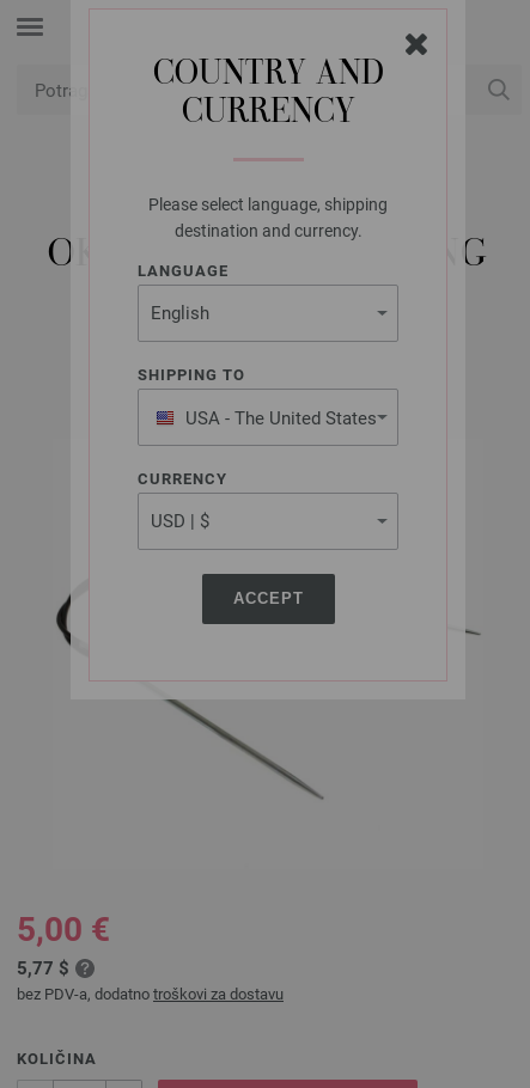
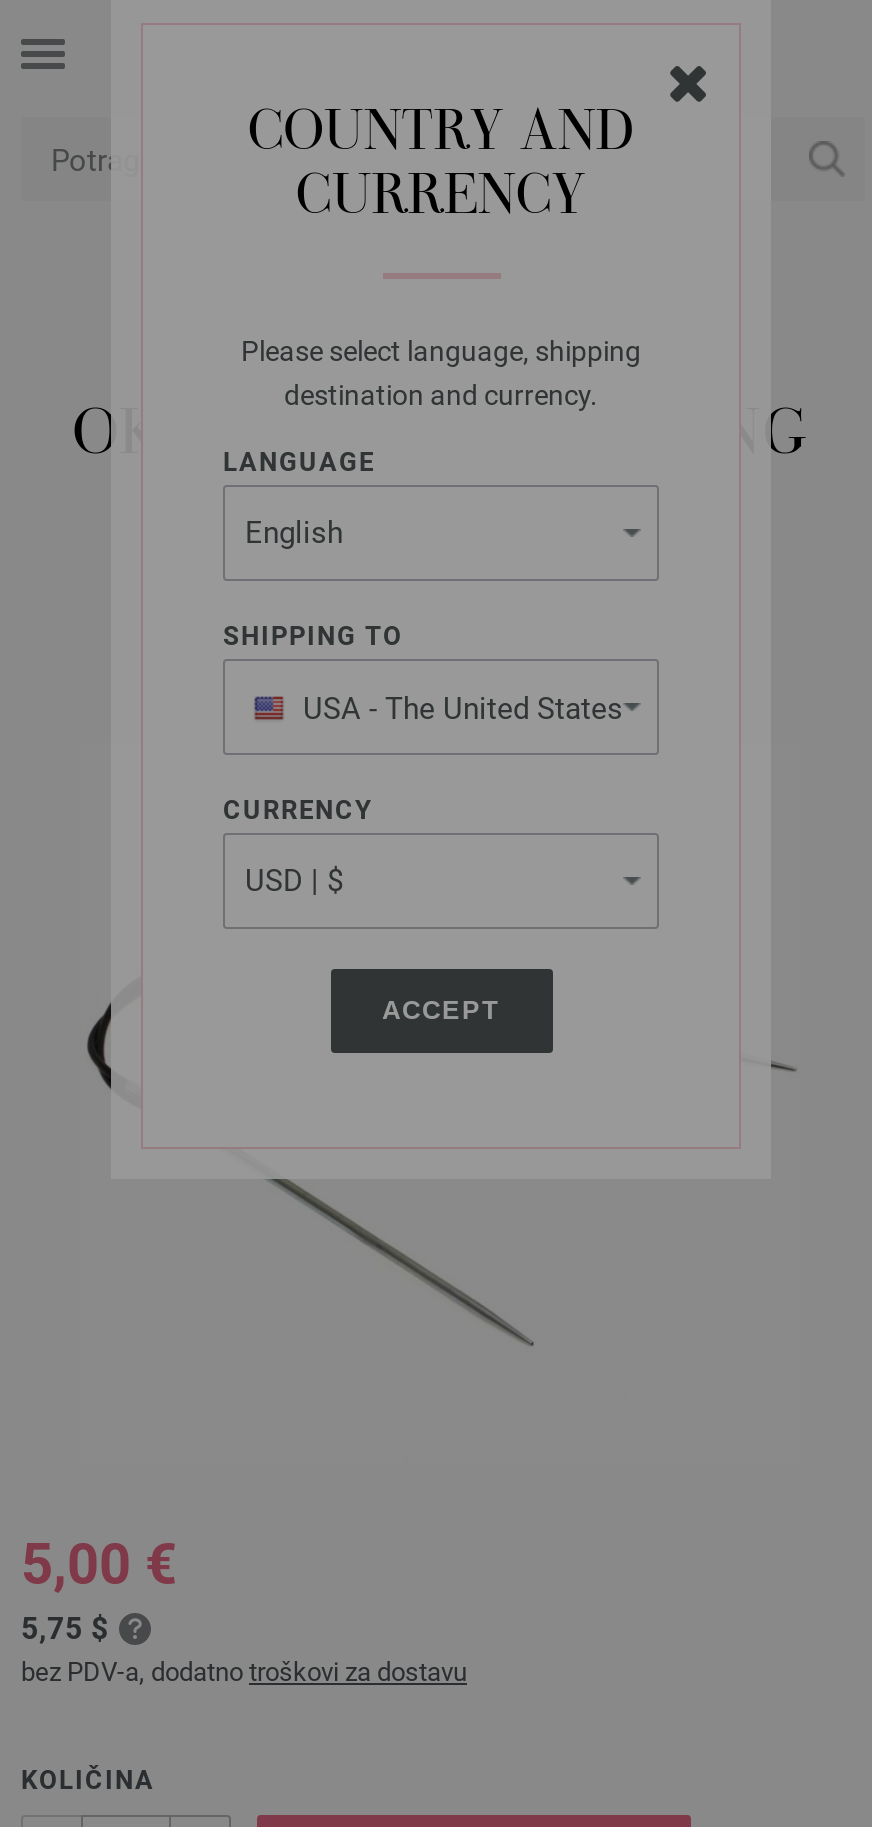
- 5,77 $
+ 5,75 $
